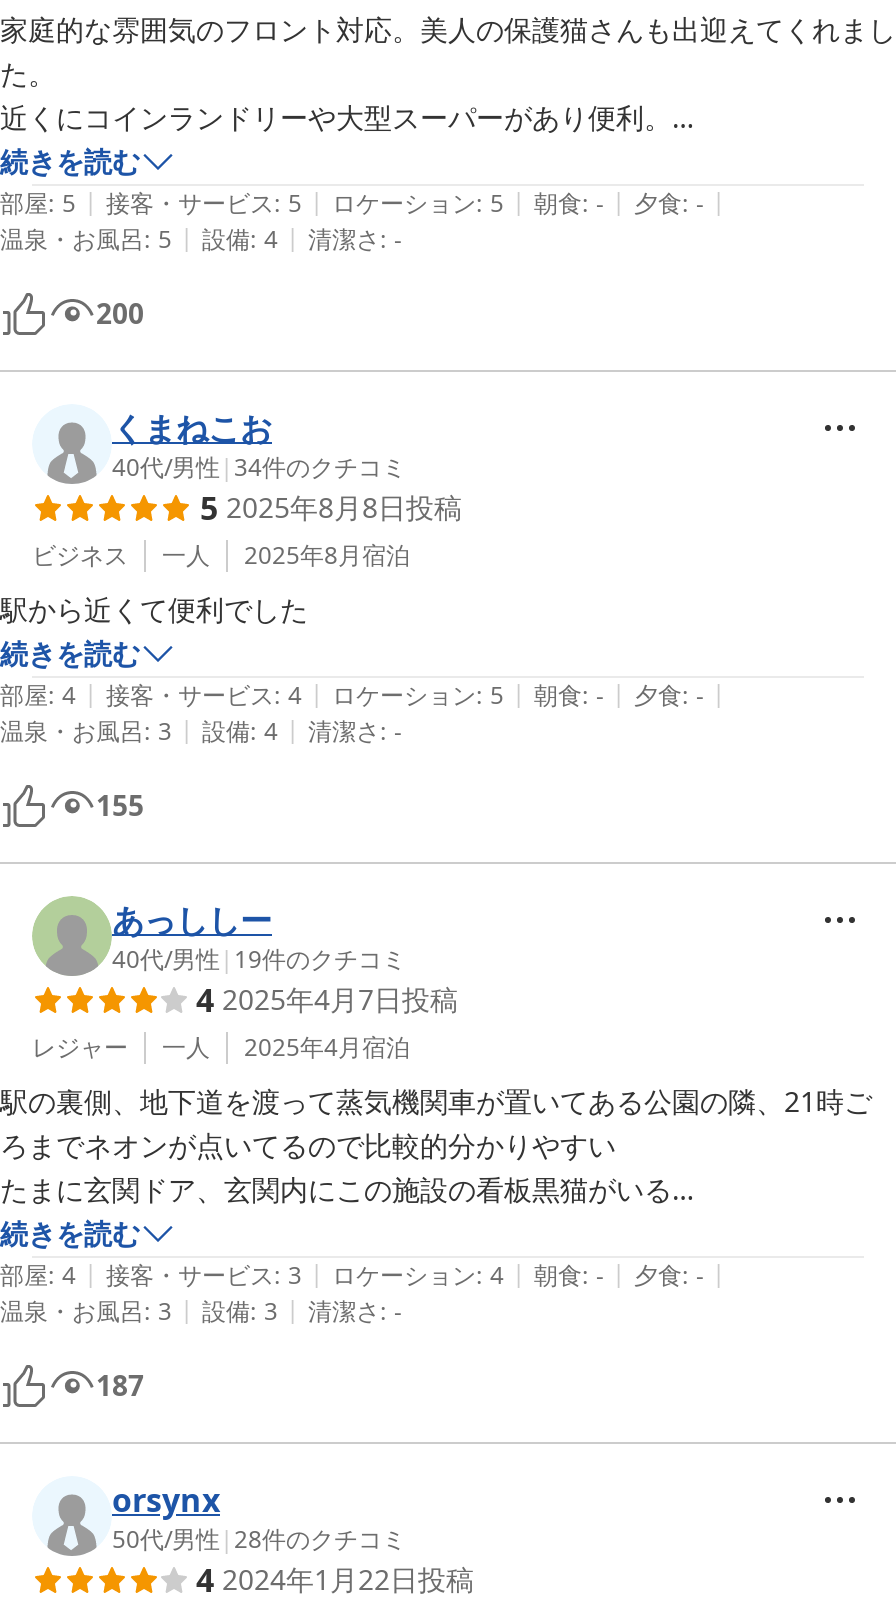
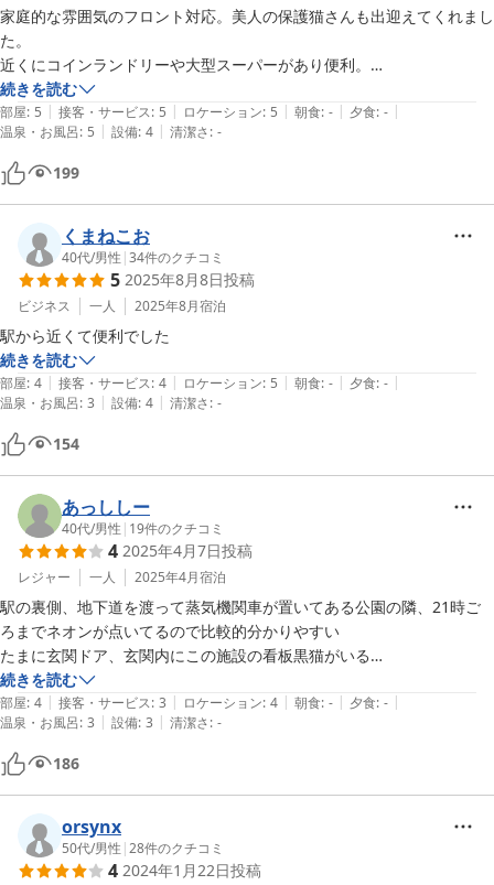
- 200
+ 199

- 155
+ 154

- 187
+ 186
